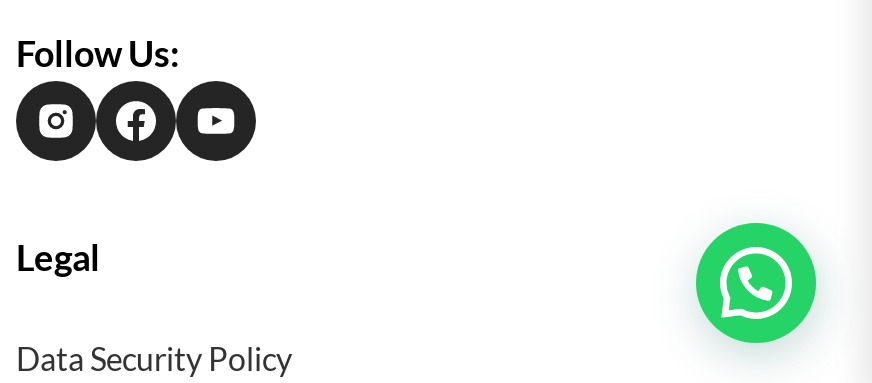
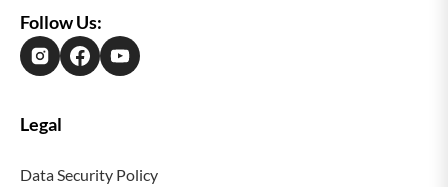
- [image]
